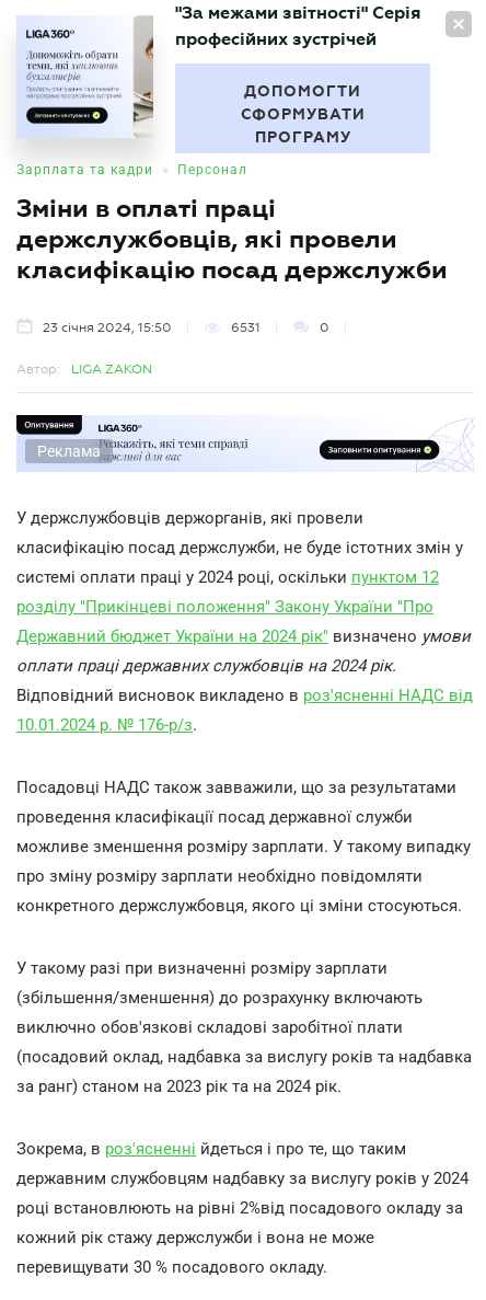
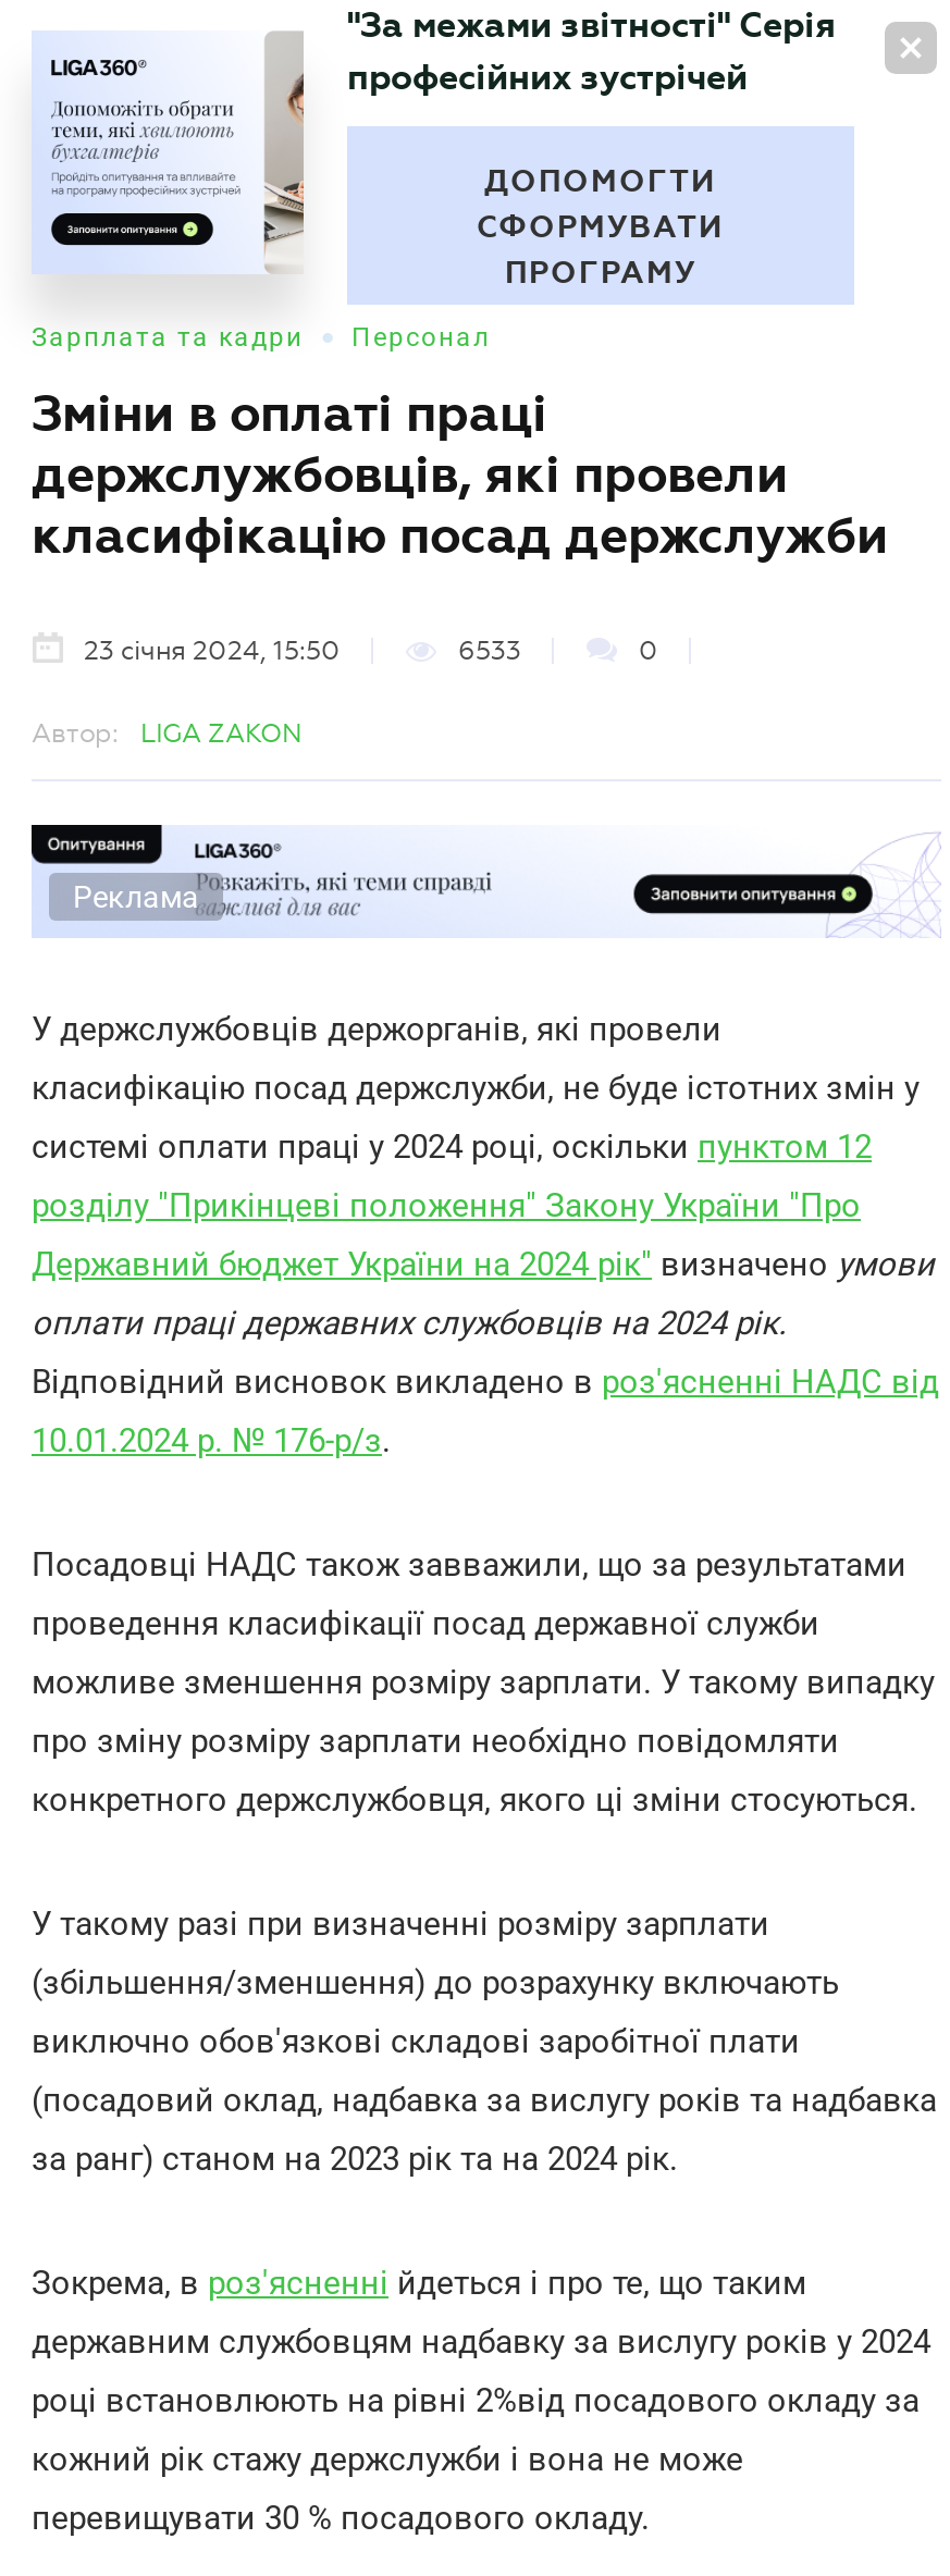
- 6531
+ 6533
